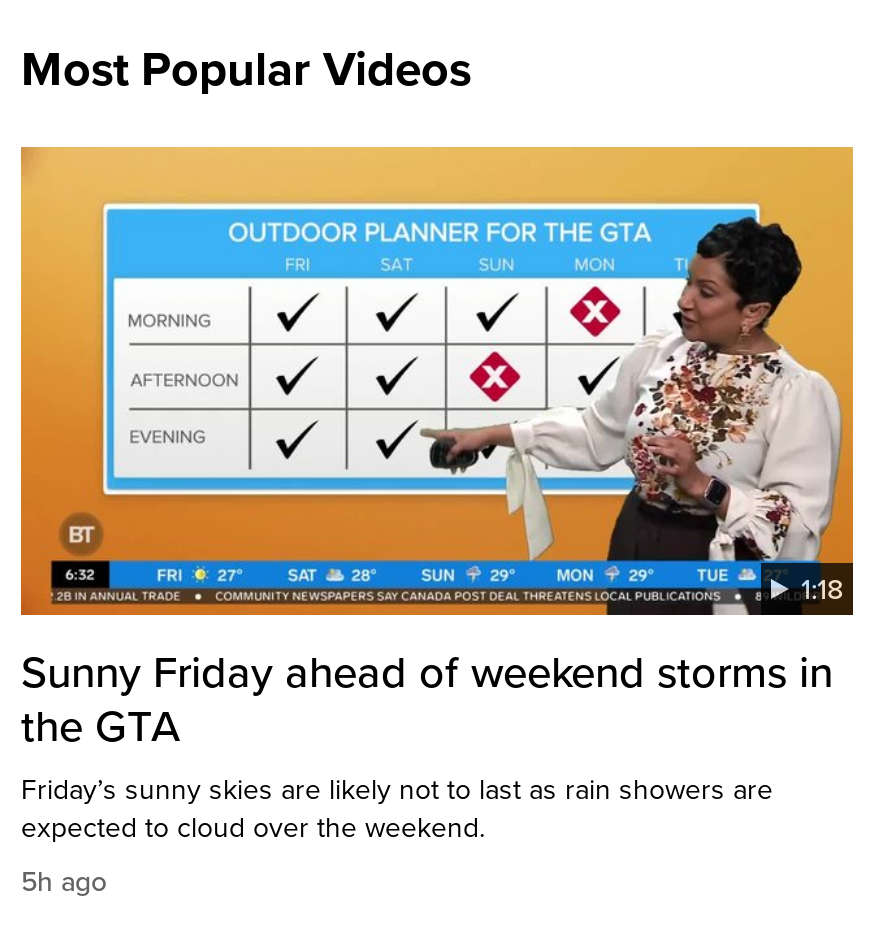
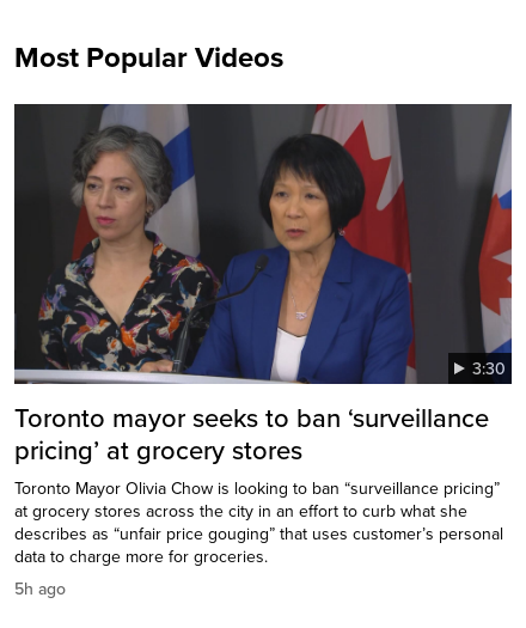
- [image]
- 1:18
+ [image]
+ 3:30

- Sunny Friday ahead of weekend storms in
- the GTA
- Friday’s sunny skies are likely not to last as rain showers are
- expected to cloud over the weekend.
+ Toronto mayor seeks to ban ‘surveillance
+ pricing’ at grocery stores
+ Toronto Mayor Olivia Chow is looking to ban “surveillance pricing”
+ at grocery stores across the city in an effort to curb what she
+ describes as “unfair price gouging” that uses customer’s personal
+ data to charge more for groceries.
